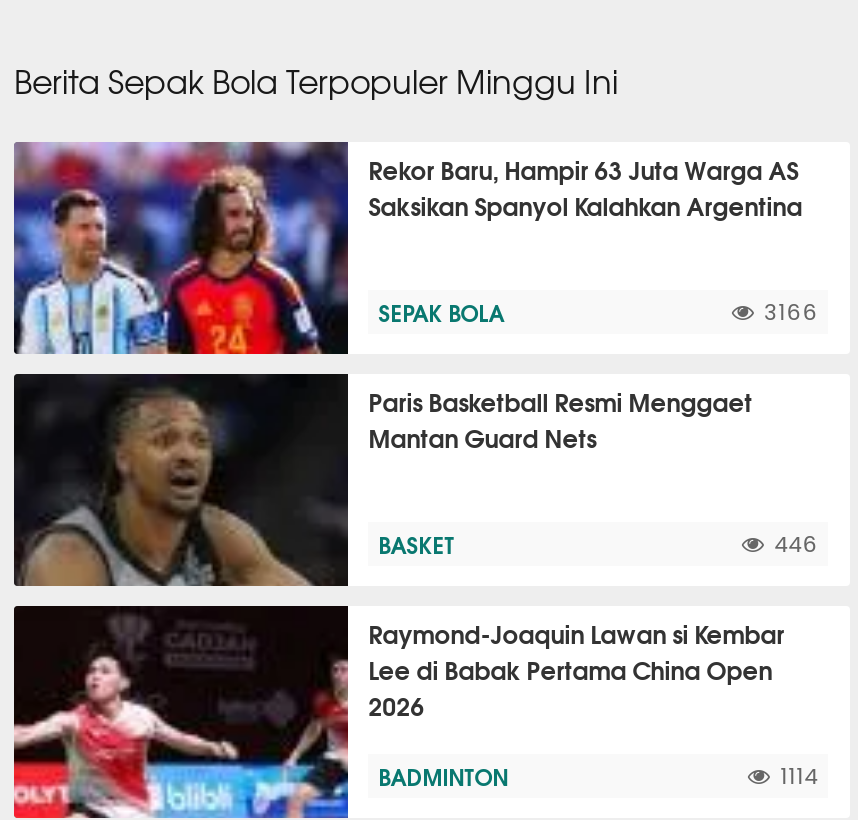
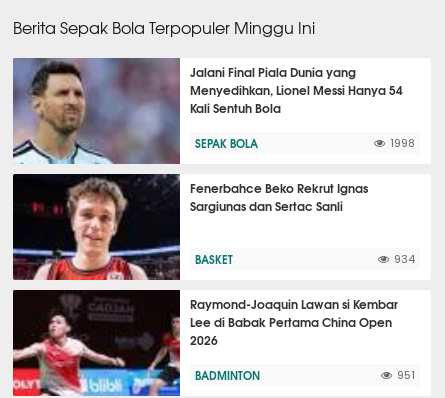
- [image]
- Rekor Baru, Hampir 63 Juta Warga AS
- Saksikan Spanyol Kalahkan Argentina
+ [image]
+ Jalani Final Piala Dunia yang
+ Menyedihkan, Lionel Messi Hanya 54
+ Kali Sentuh Bola

- 3166
+ 1998

- [image]
- Paris Basketball Resmi Menggaet
- Mantan Guard Nets
+ [image]
+ Fenerbahce Beko Rekrut Ignas
+ Sargiunas dan Sertac Sanli

- 446
+ 934

- 1114
+ 951
